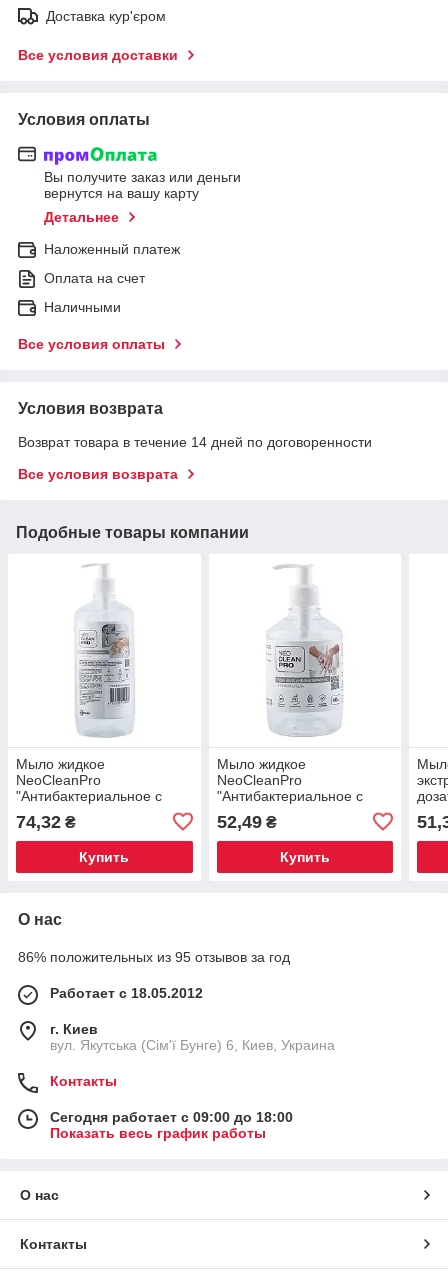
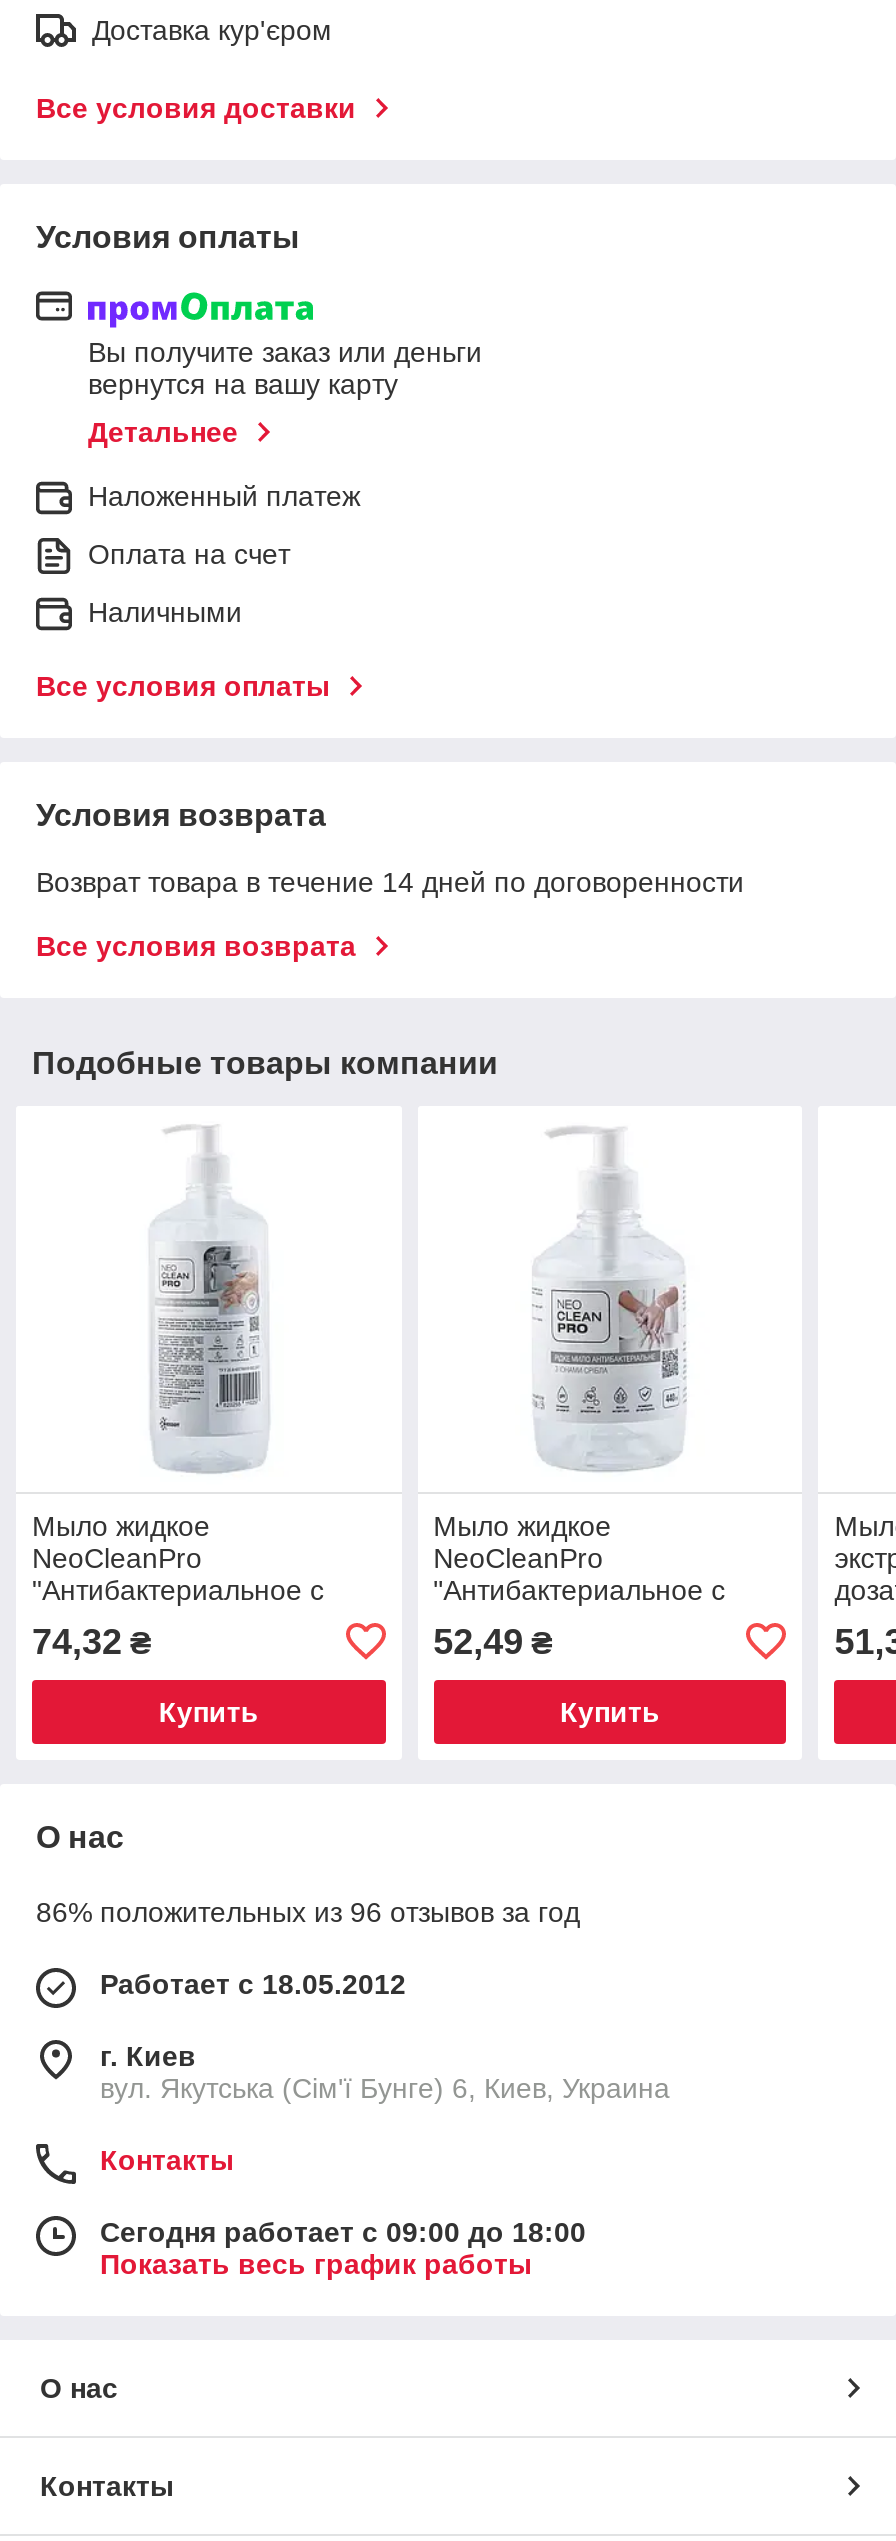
- 86% положительных из 95 отзывов за год
+ 86% положительных из 96 отзывов за год
